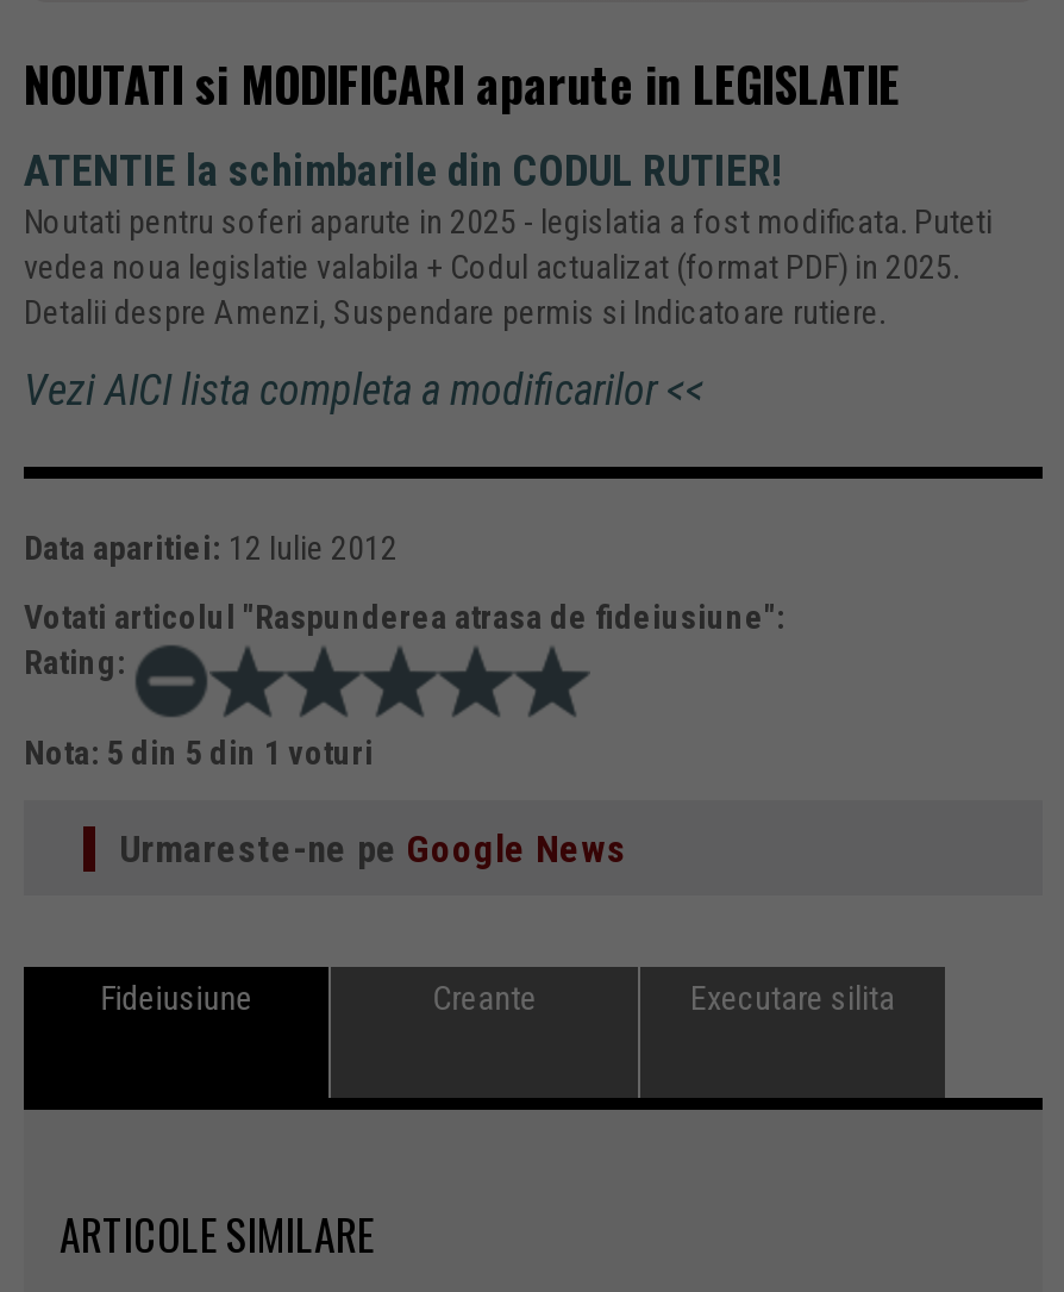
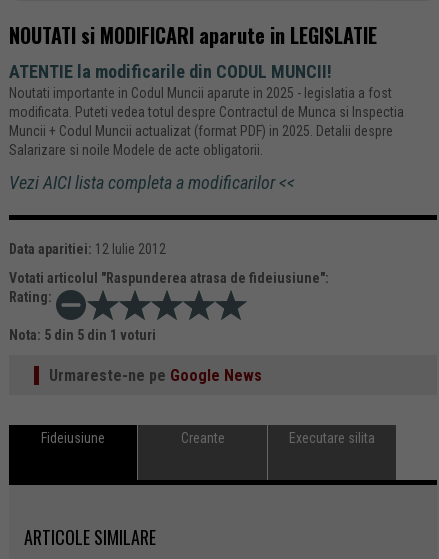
- ATENTIE la schimbarile din CODUL RUTIER!
- Noutati pentru soferi aparute in 2025 - legislatia a fost modificata. Puteti
- vedea noua legislatie valabila + Codul actualizat (format PDF) in 2025.
- Detalii despre Amenzi, Suspendare permis si Indicatoare rutiere.
+ ATENTIE la modificarile din CODUL MUNCII!
+ Noutati importante in Codul Muncii aparute in 2025 - legislatia a fost
+ modificata. Puteti vedea totul despre Contractul de Munca si Inspectia
+ Muncii + Codul Muncii actualizat (format PDF) in 2025. Detalii despre
+ Salarizare si noile Modele de acte obligatorii.
